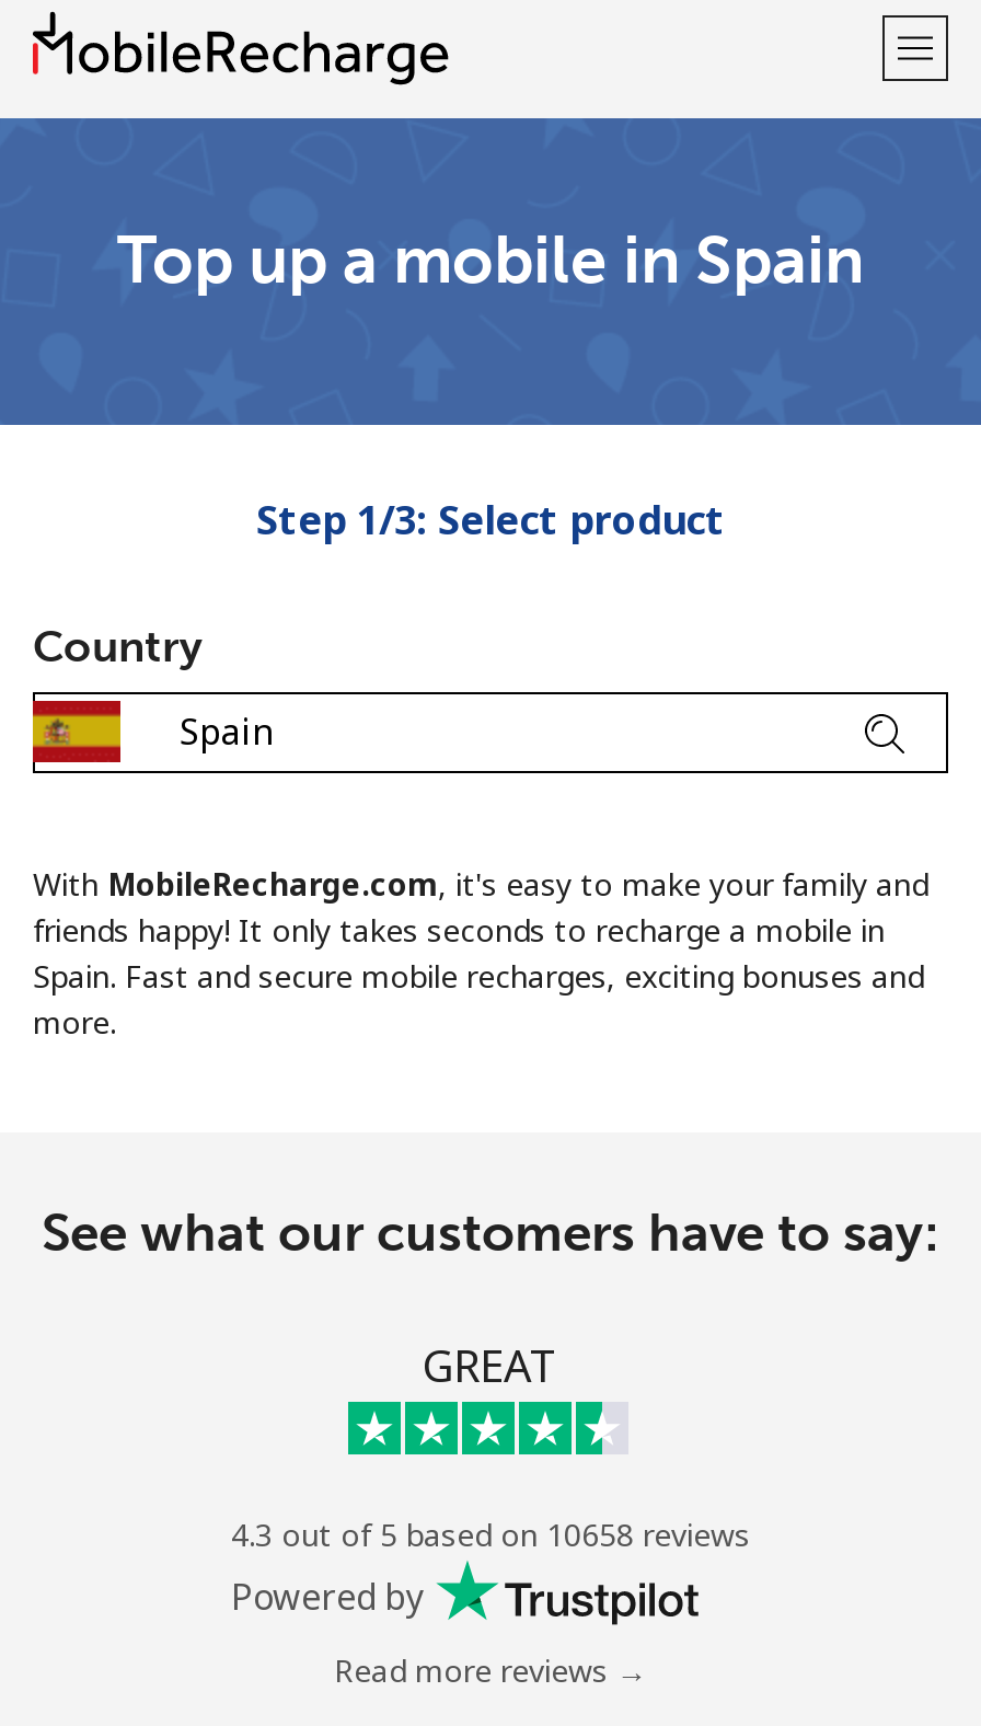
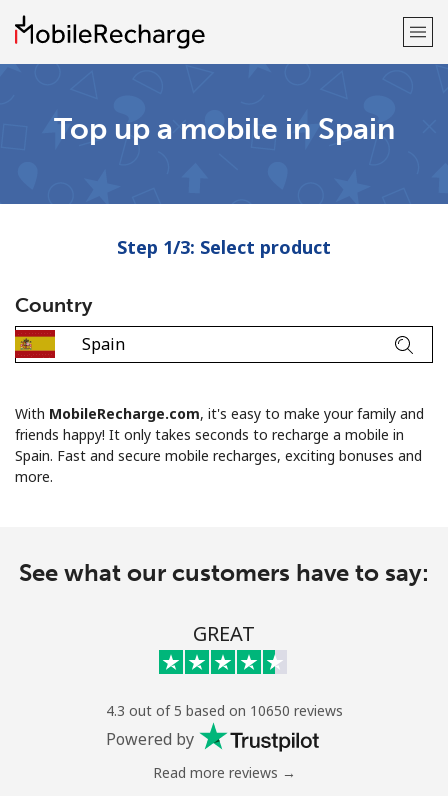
- 4.3 out of 5 based on 10658 reviews
+ 4.3 out of 5 based on 10650 reviews
